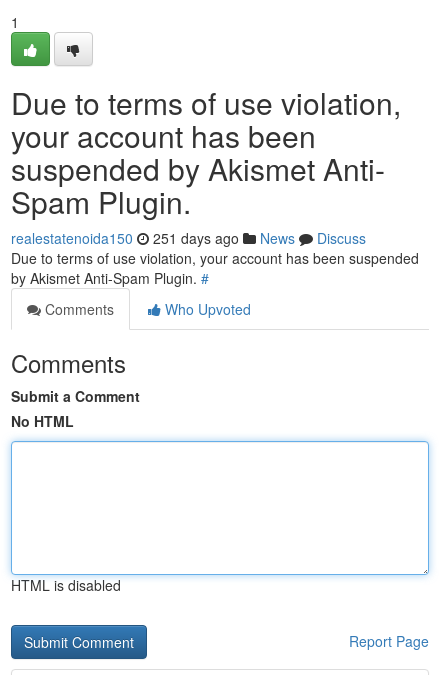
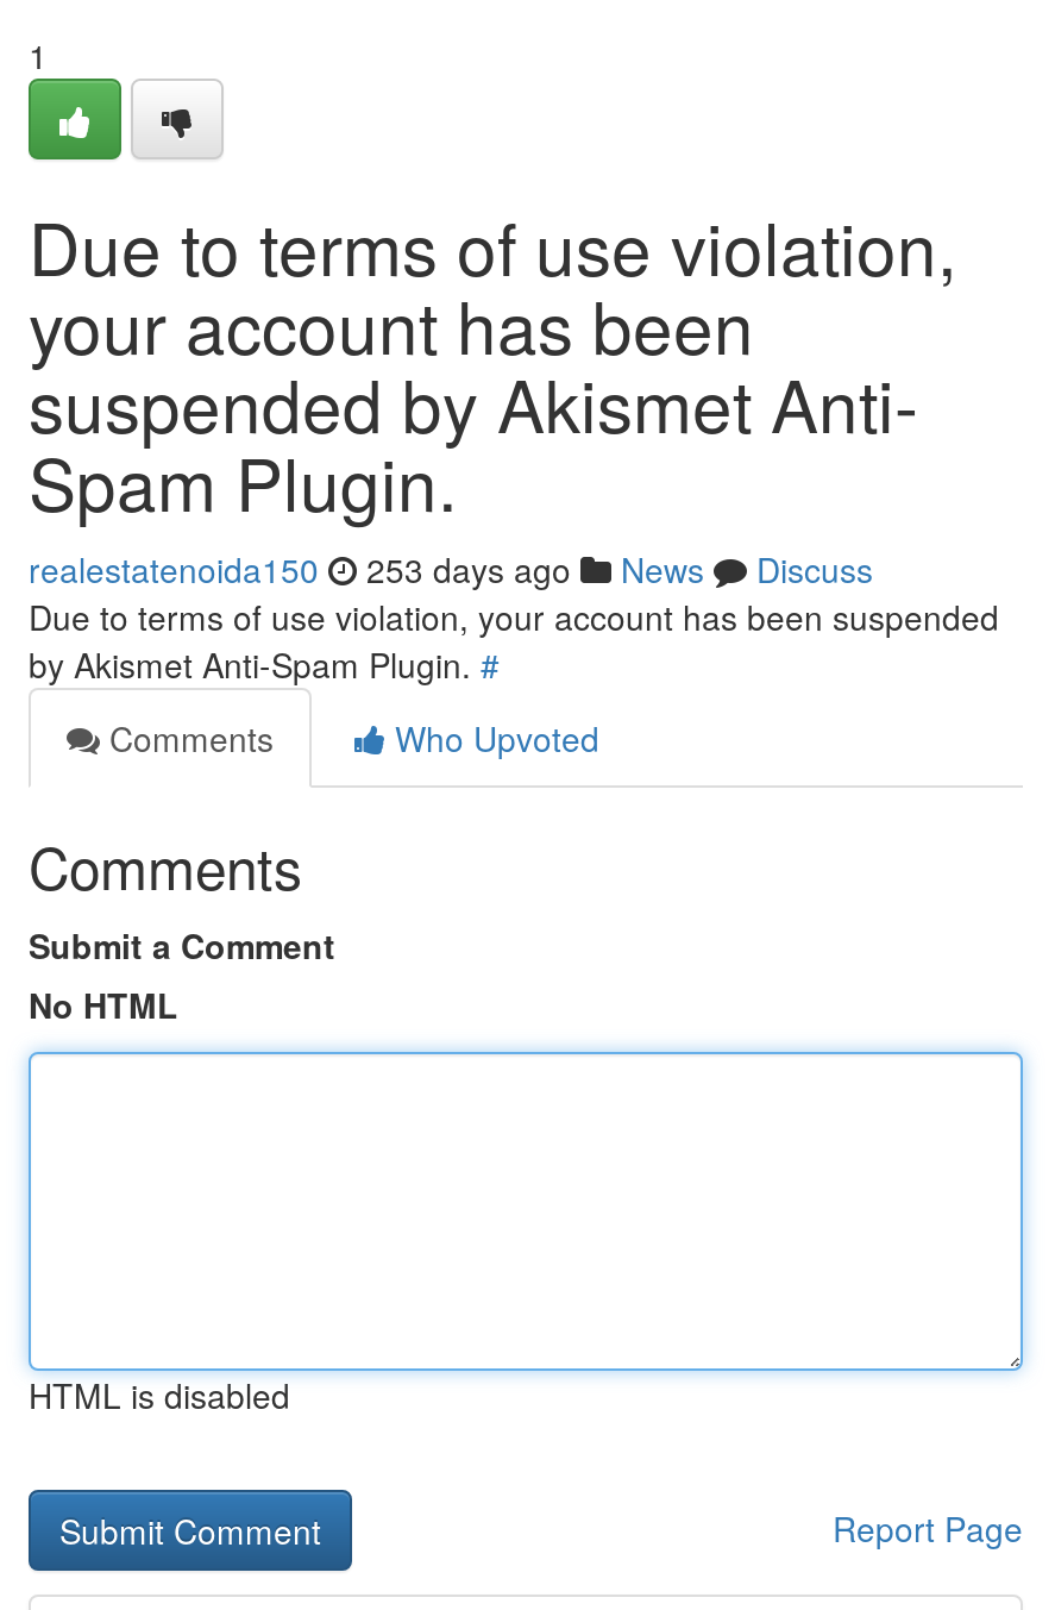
- realestatenoida150 251 days ago News Discuss
+ realestatenoida150 253 days ago News Discuss
